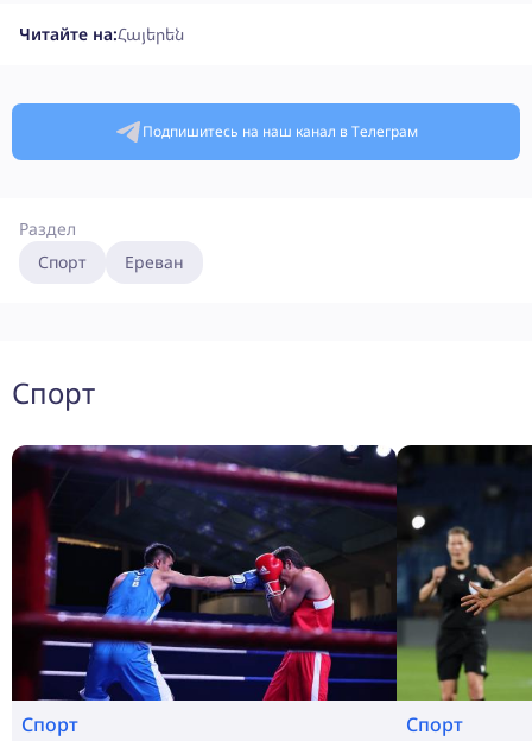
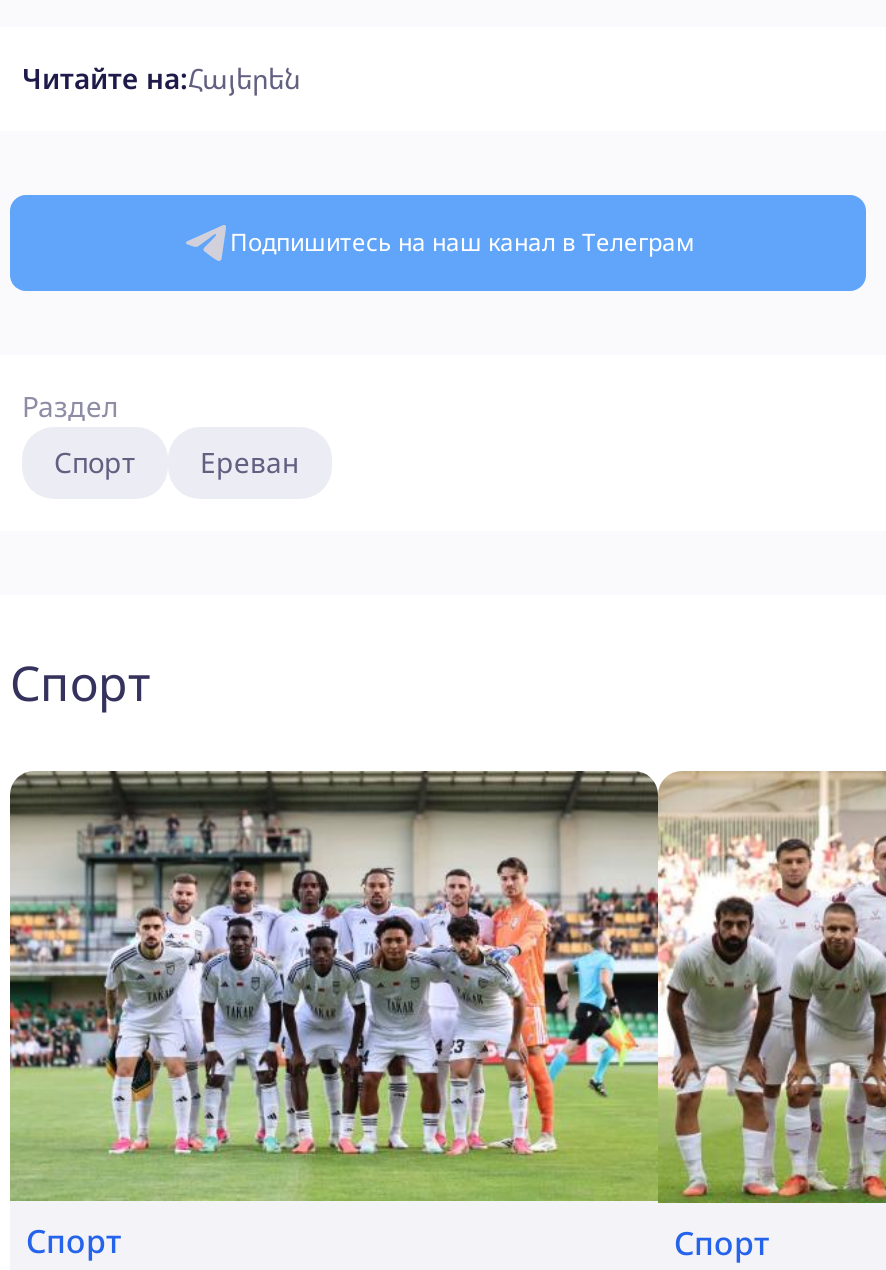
- [image]
+ [image]
